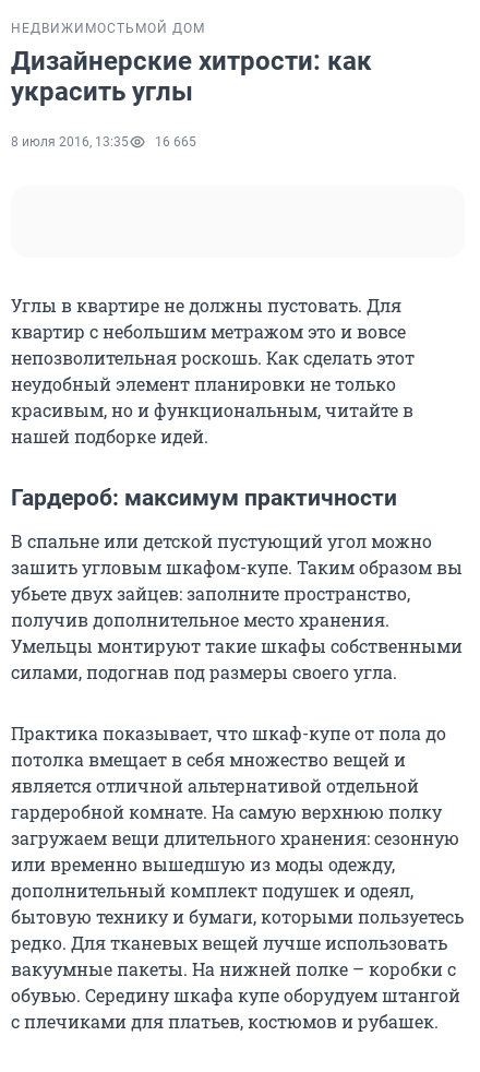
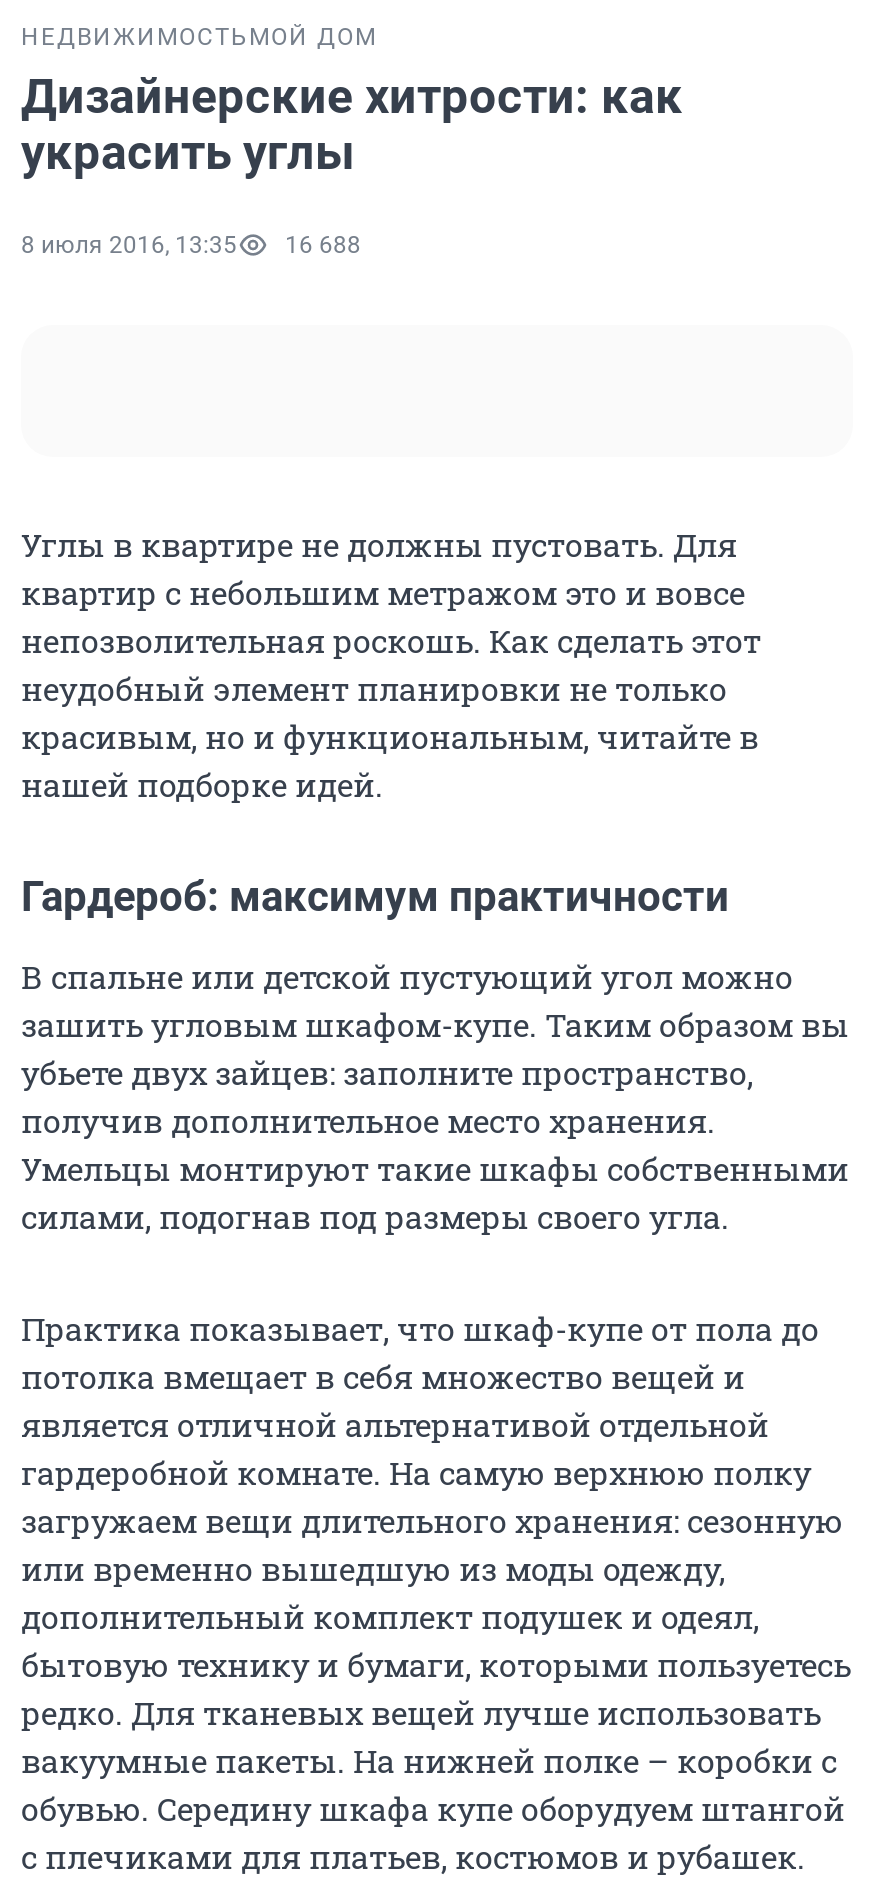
- 8 июля 2016, 13:35 16 665
+ 8 июля 2016, 13:35 16 688
